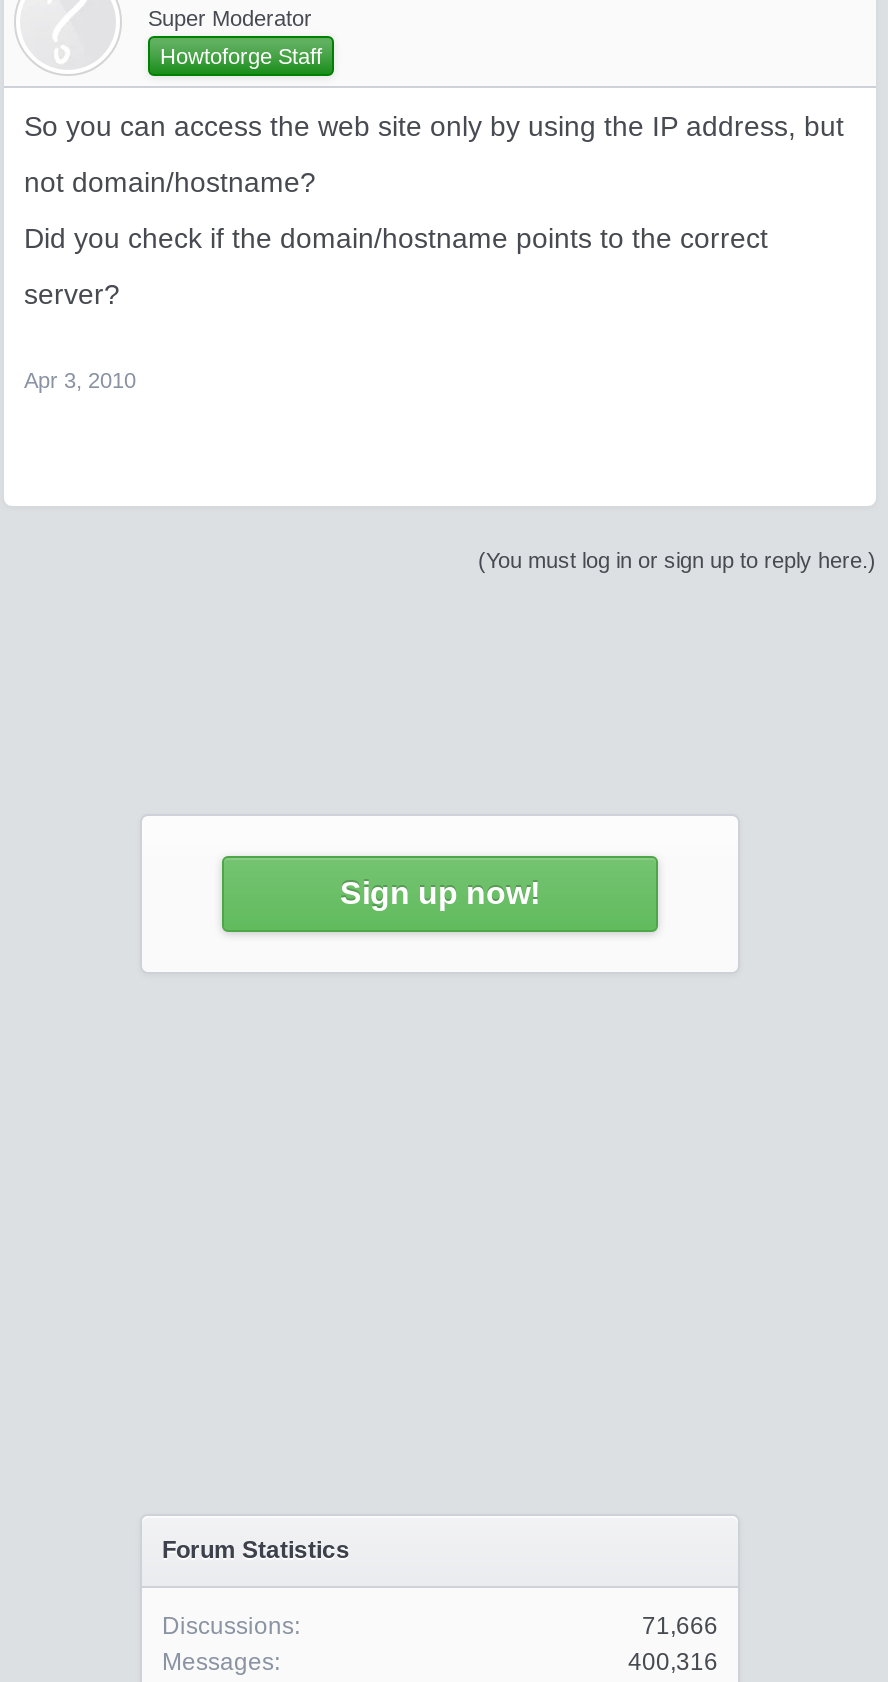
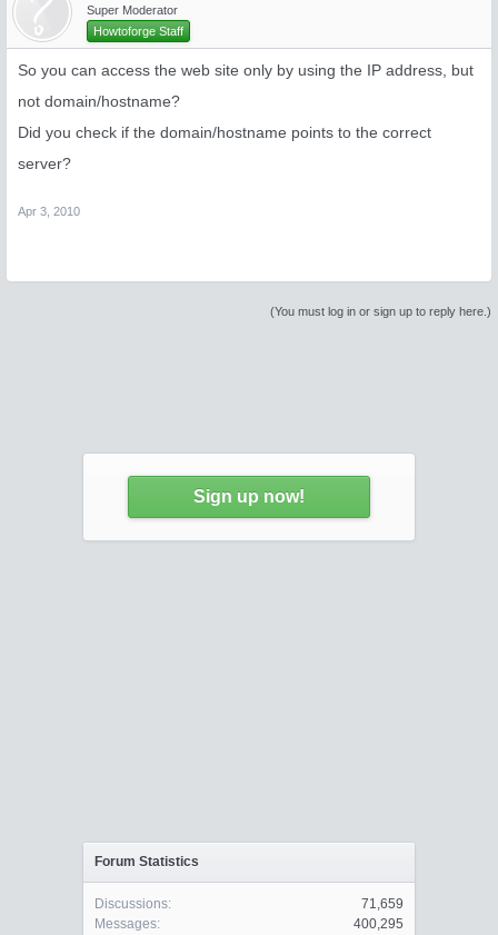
- 71,666
+ 71,659

- 400,316
+ 400,295
